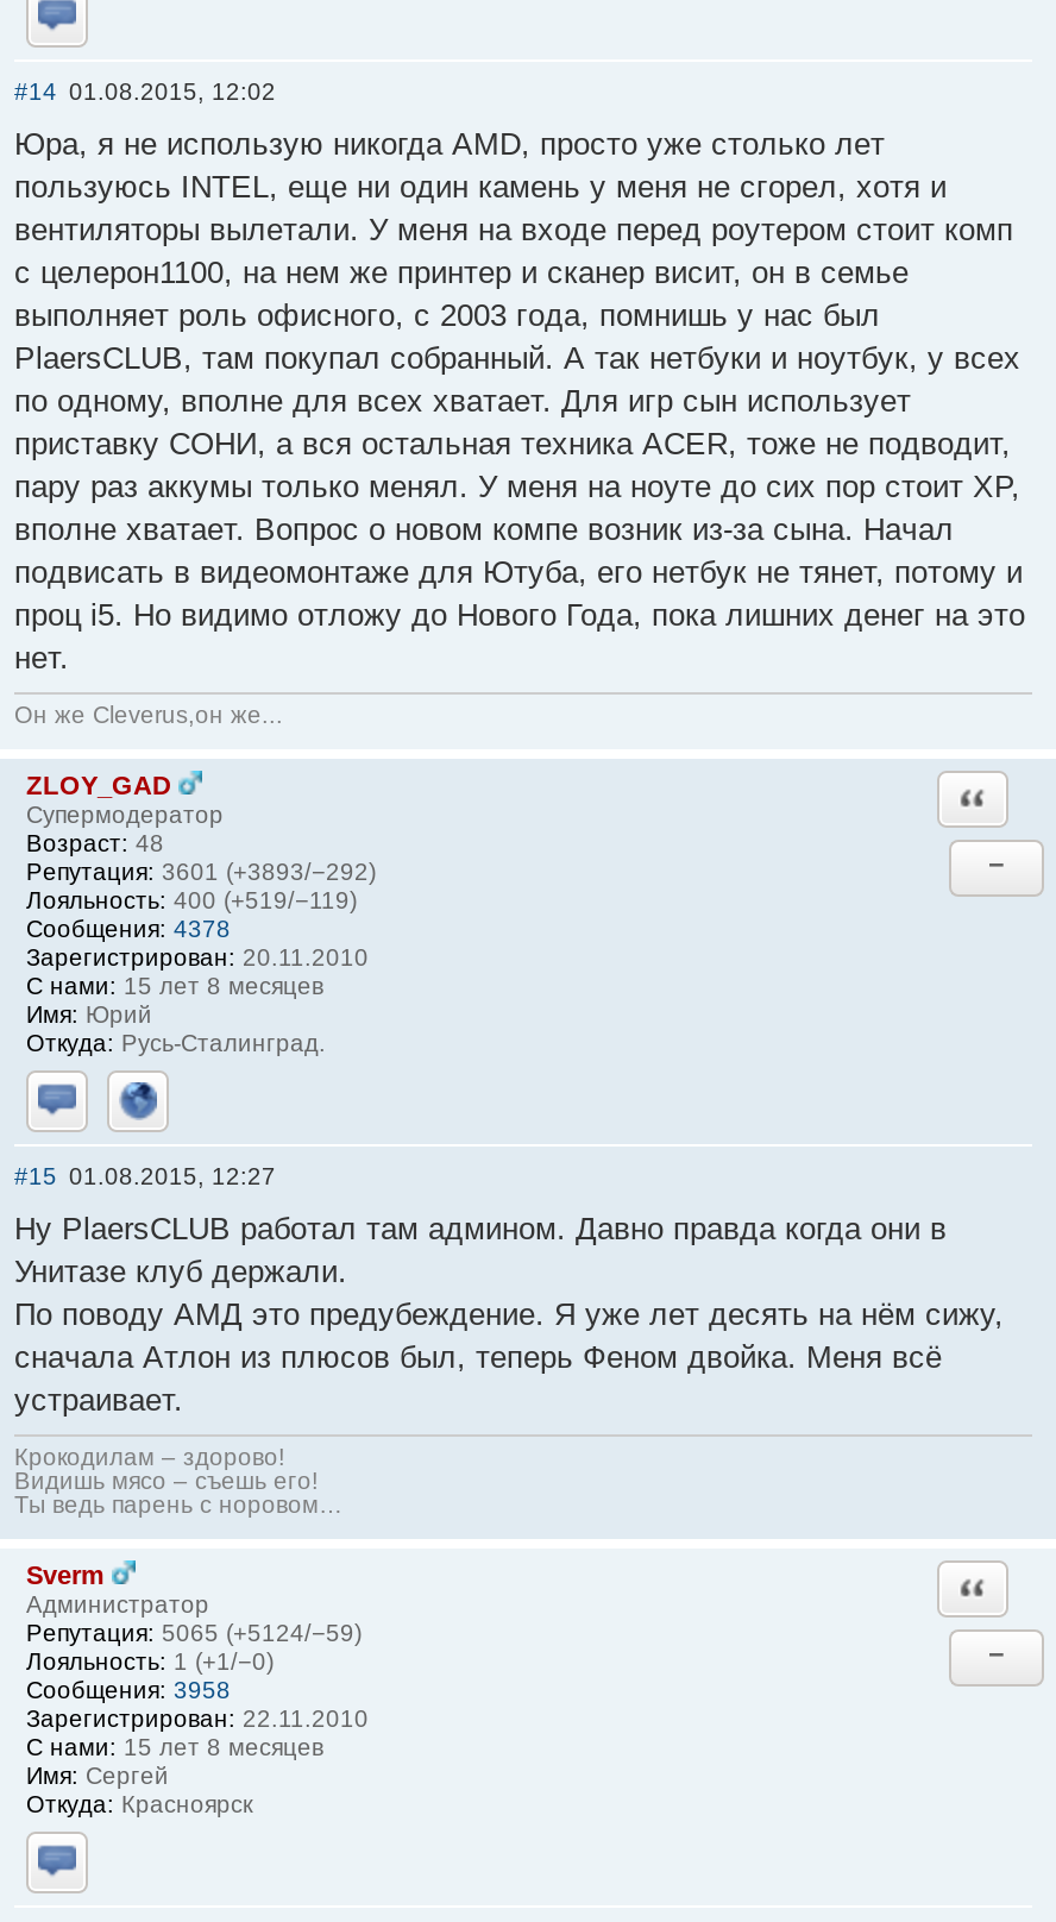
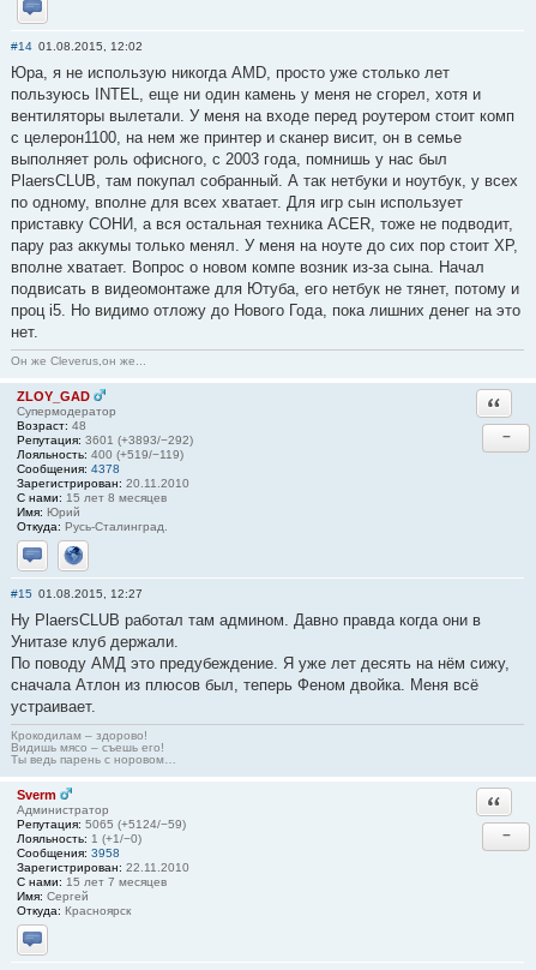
- С нами: 15 лет 8 месяцев
+ С нами: 15 лет 7 месяцев
